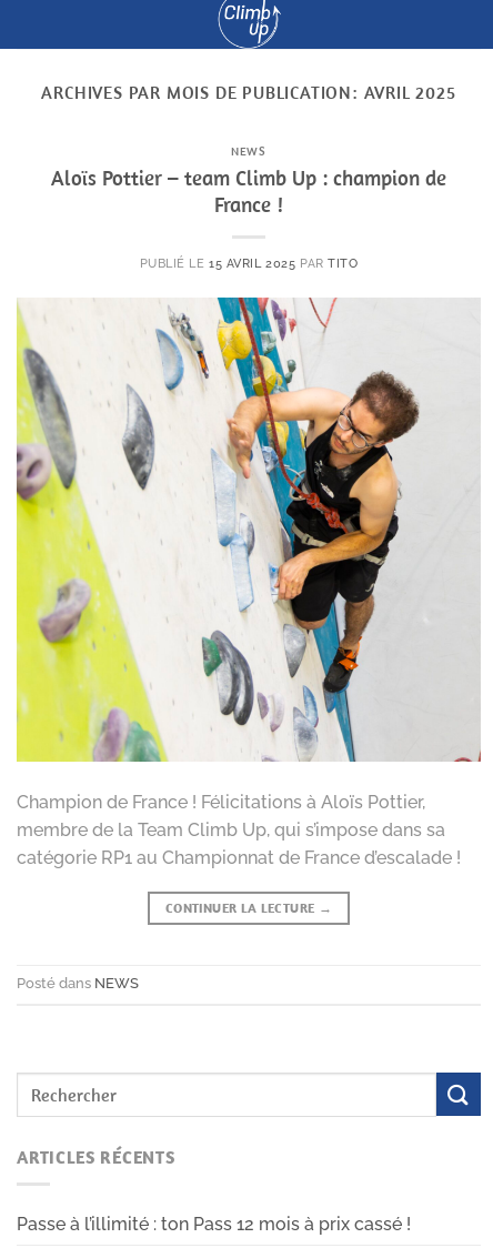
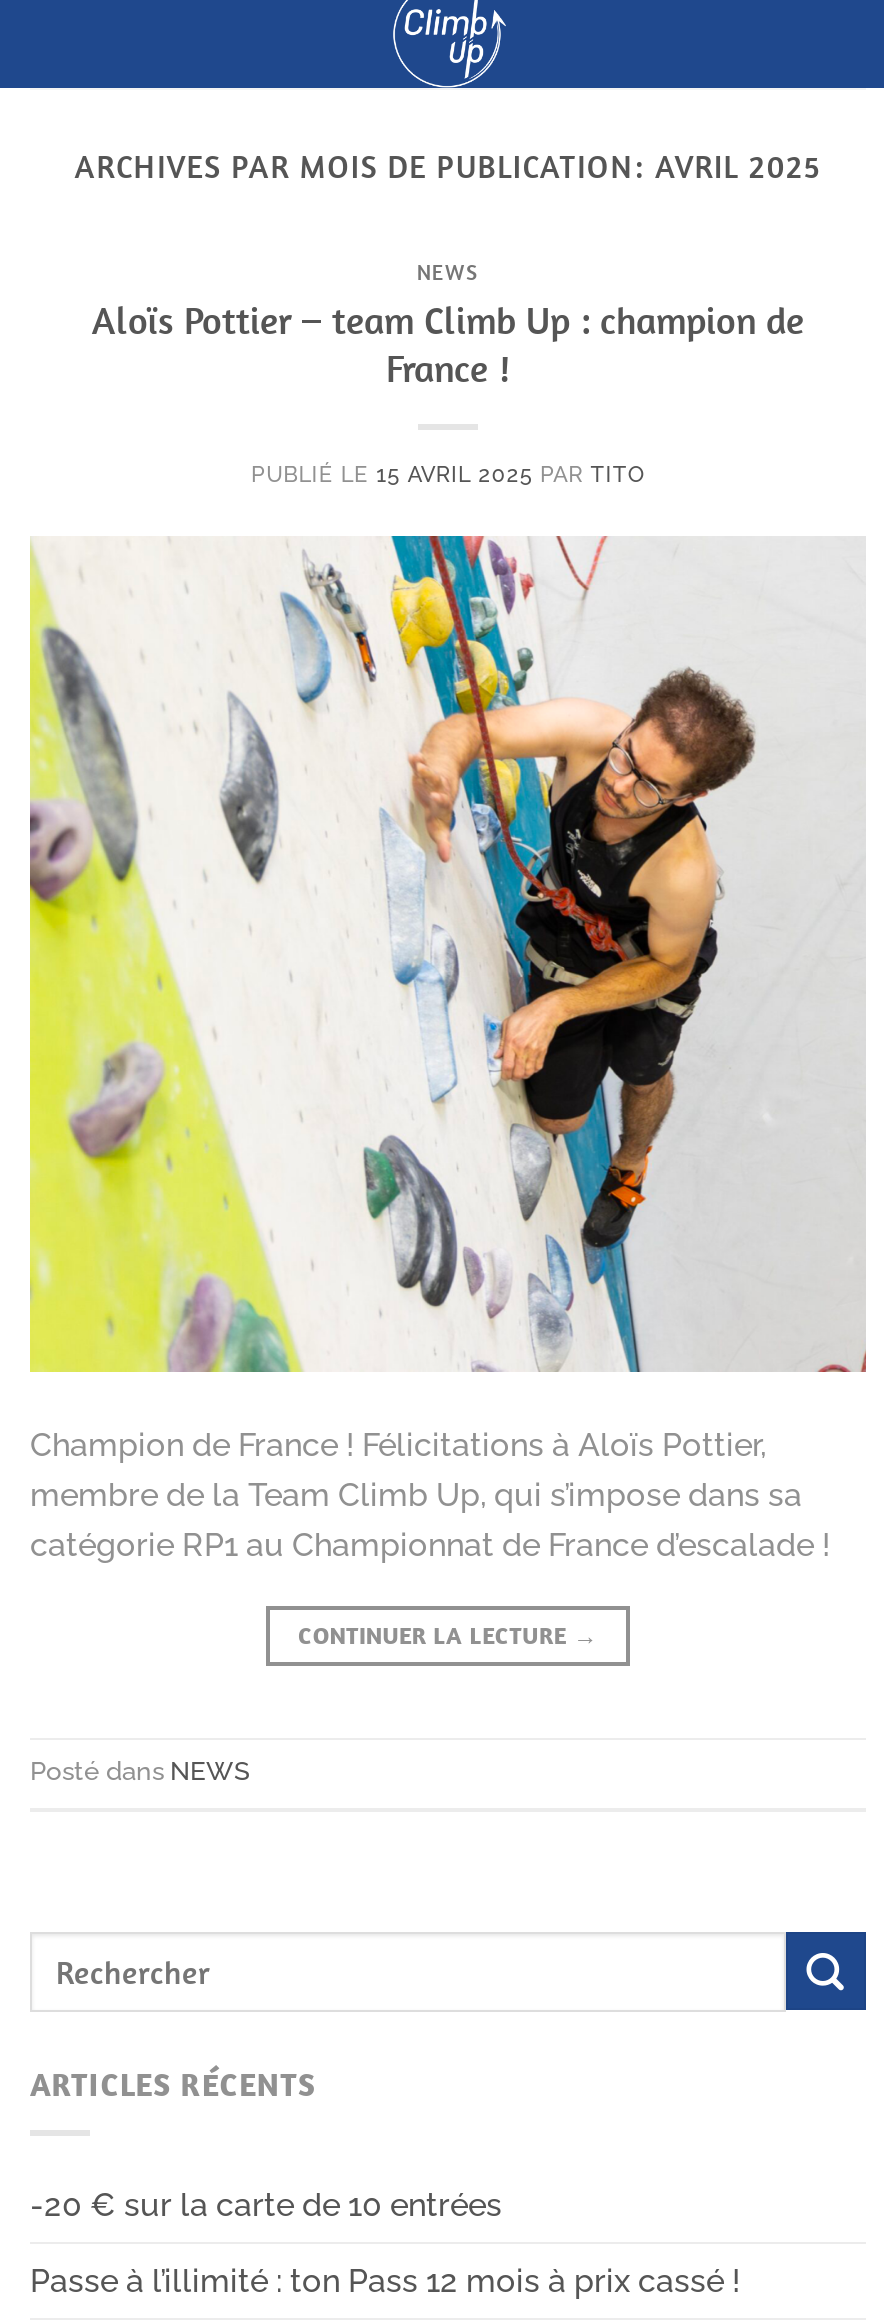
+ -20 € sur la carte de 10 entrées
